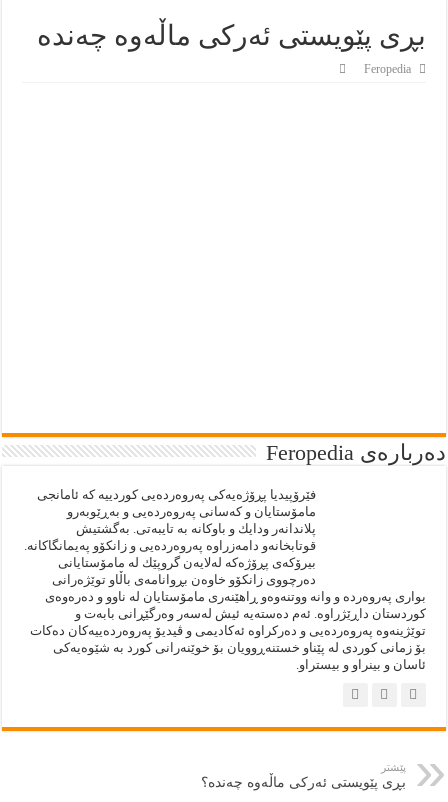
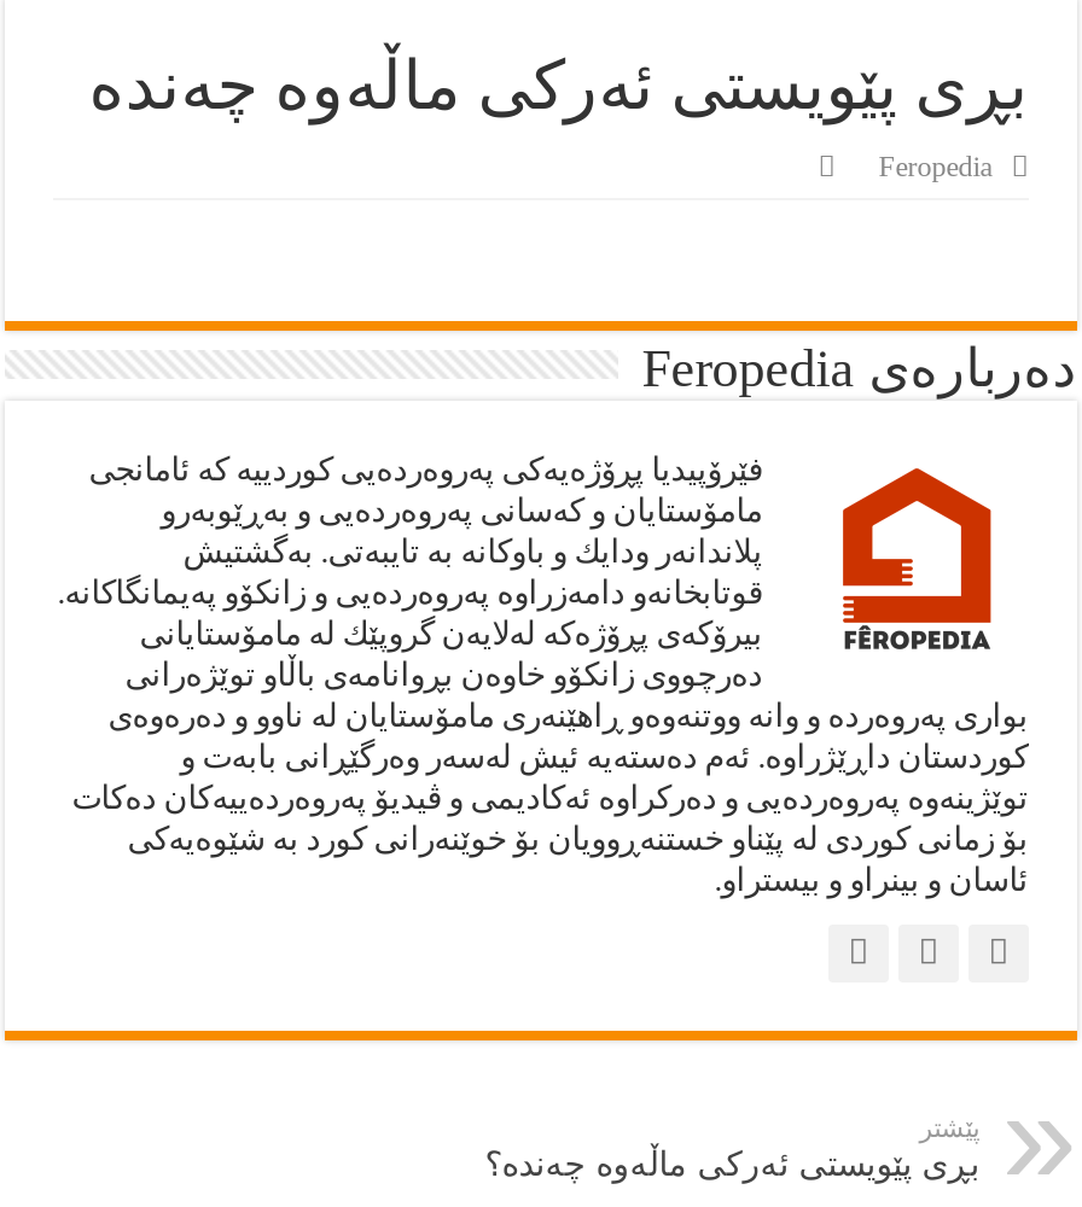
+ [image]
